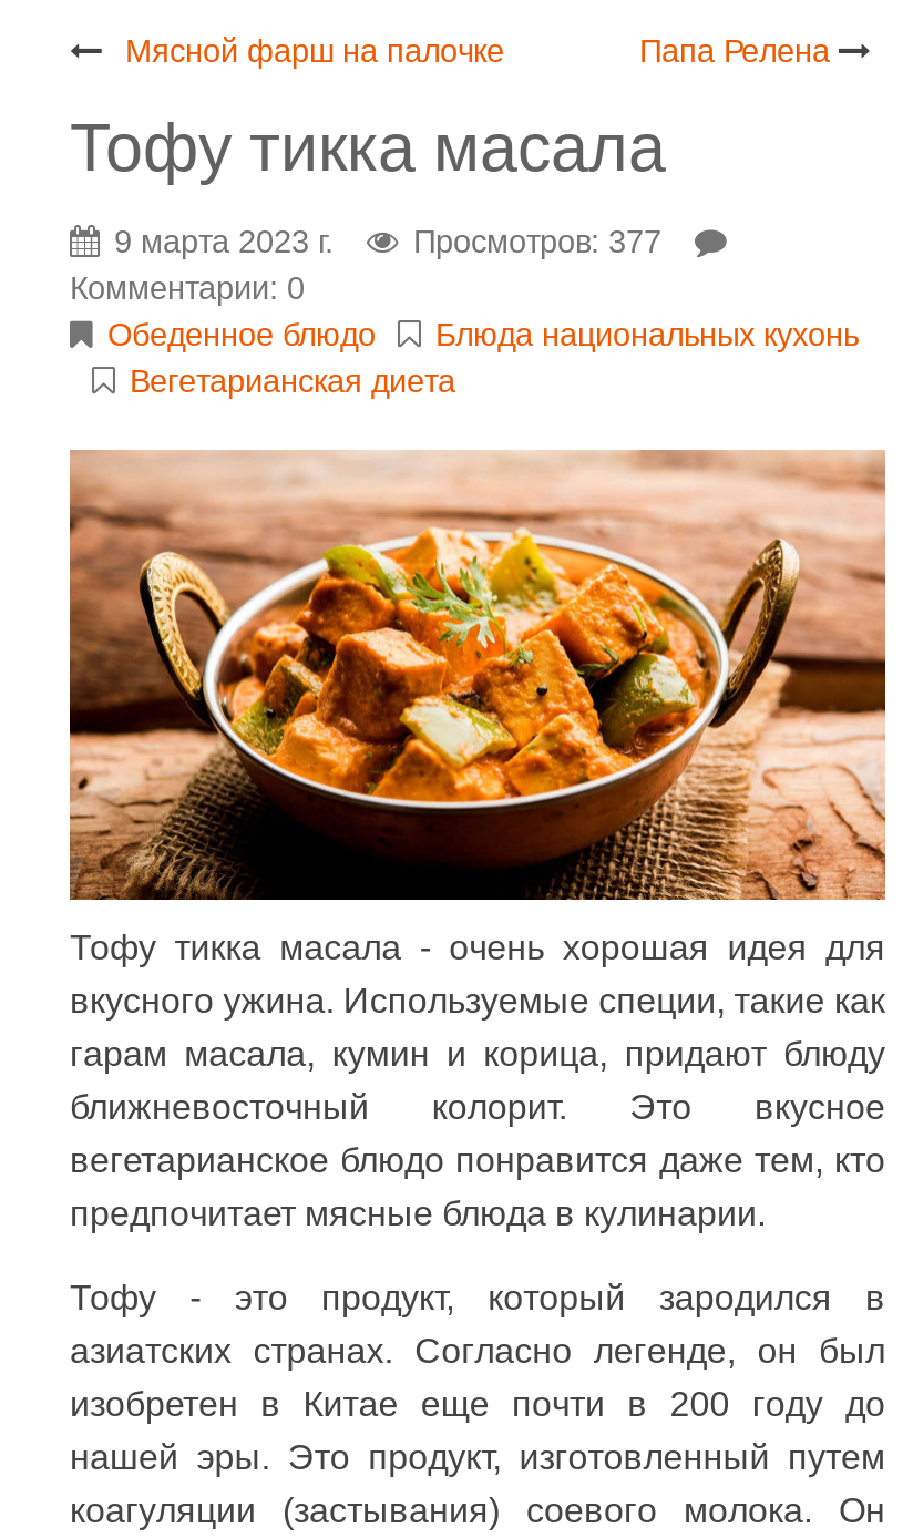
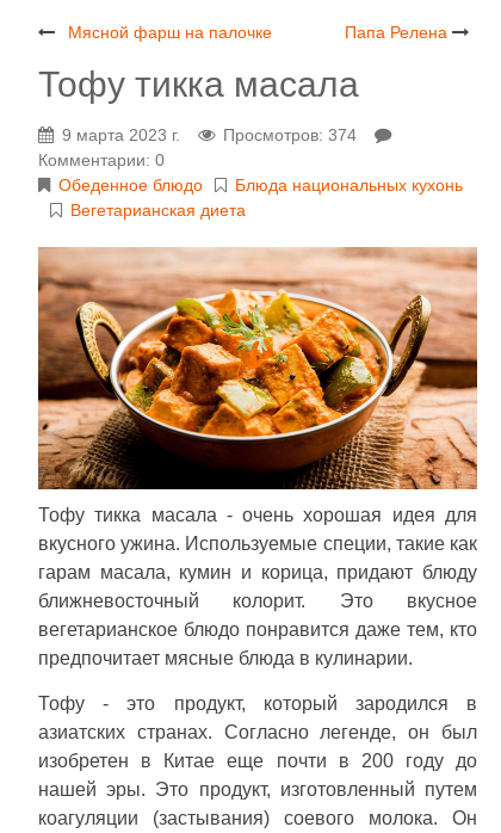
- Просмотров: 377
+ Просмотров: 374
